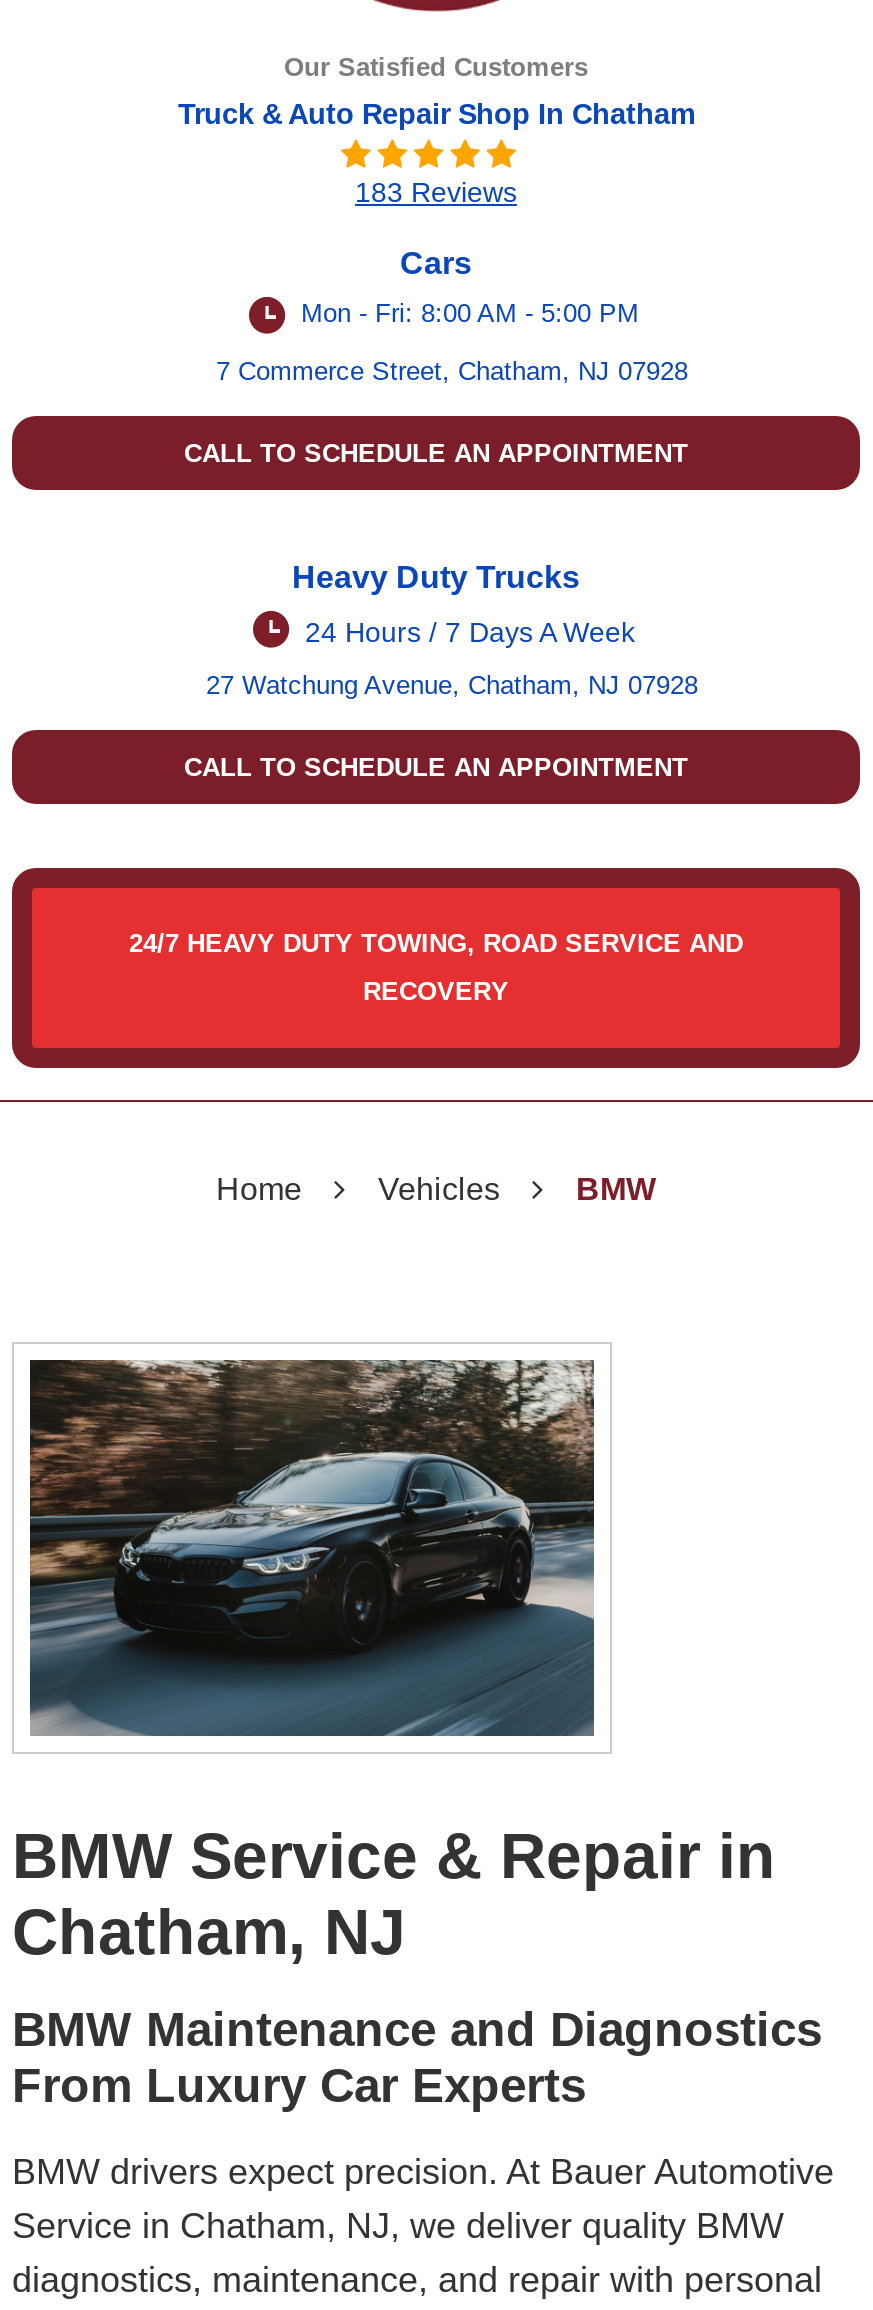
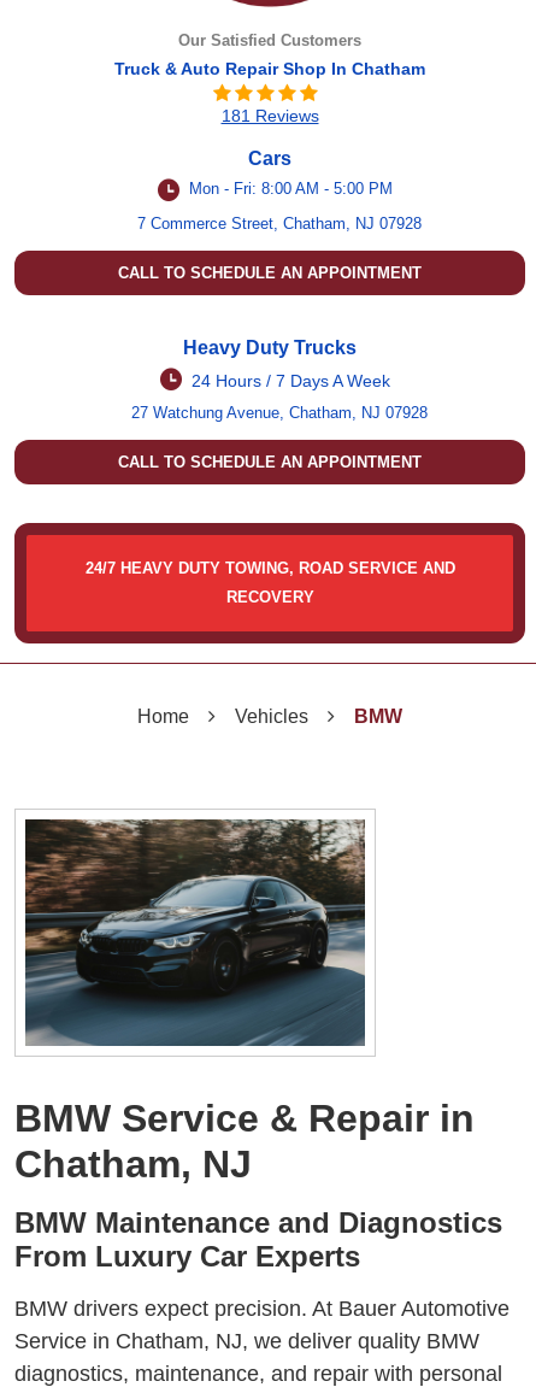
- 183 Reviews
+ 181 Reviews
